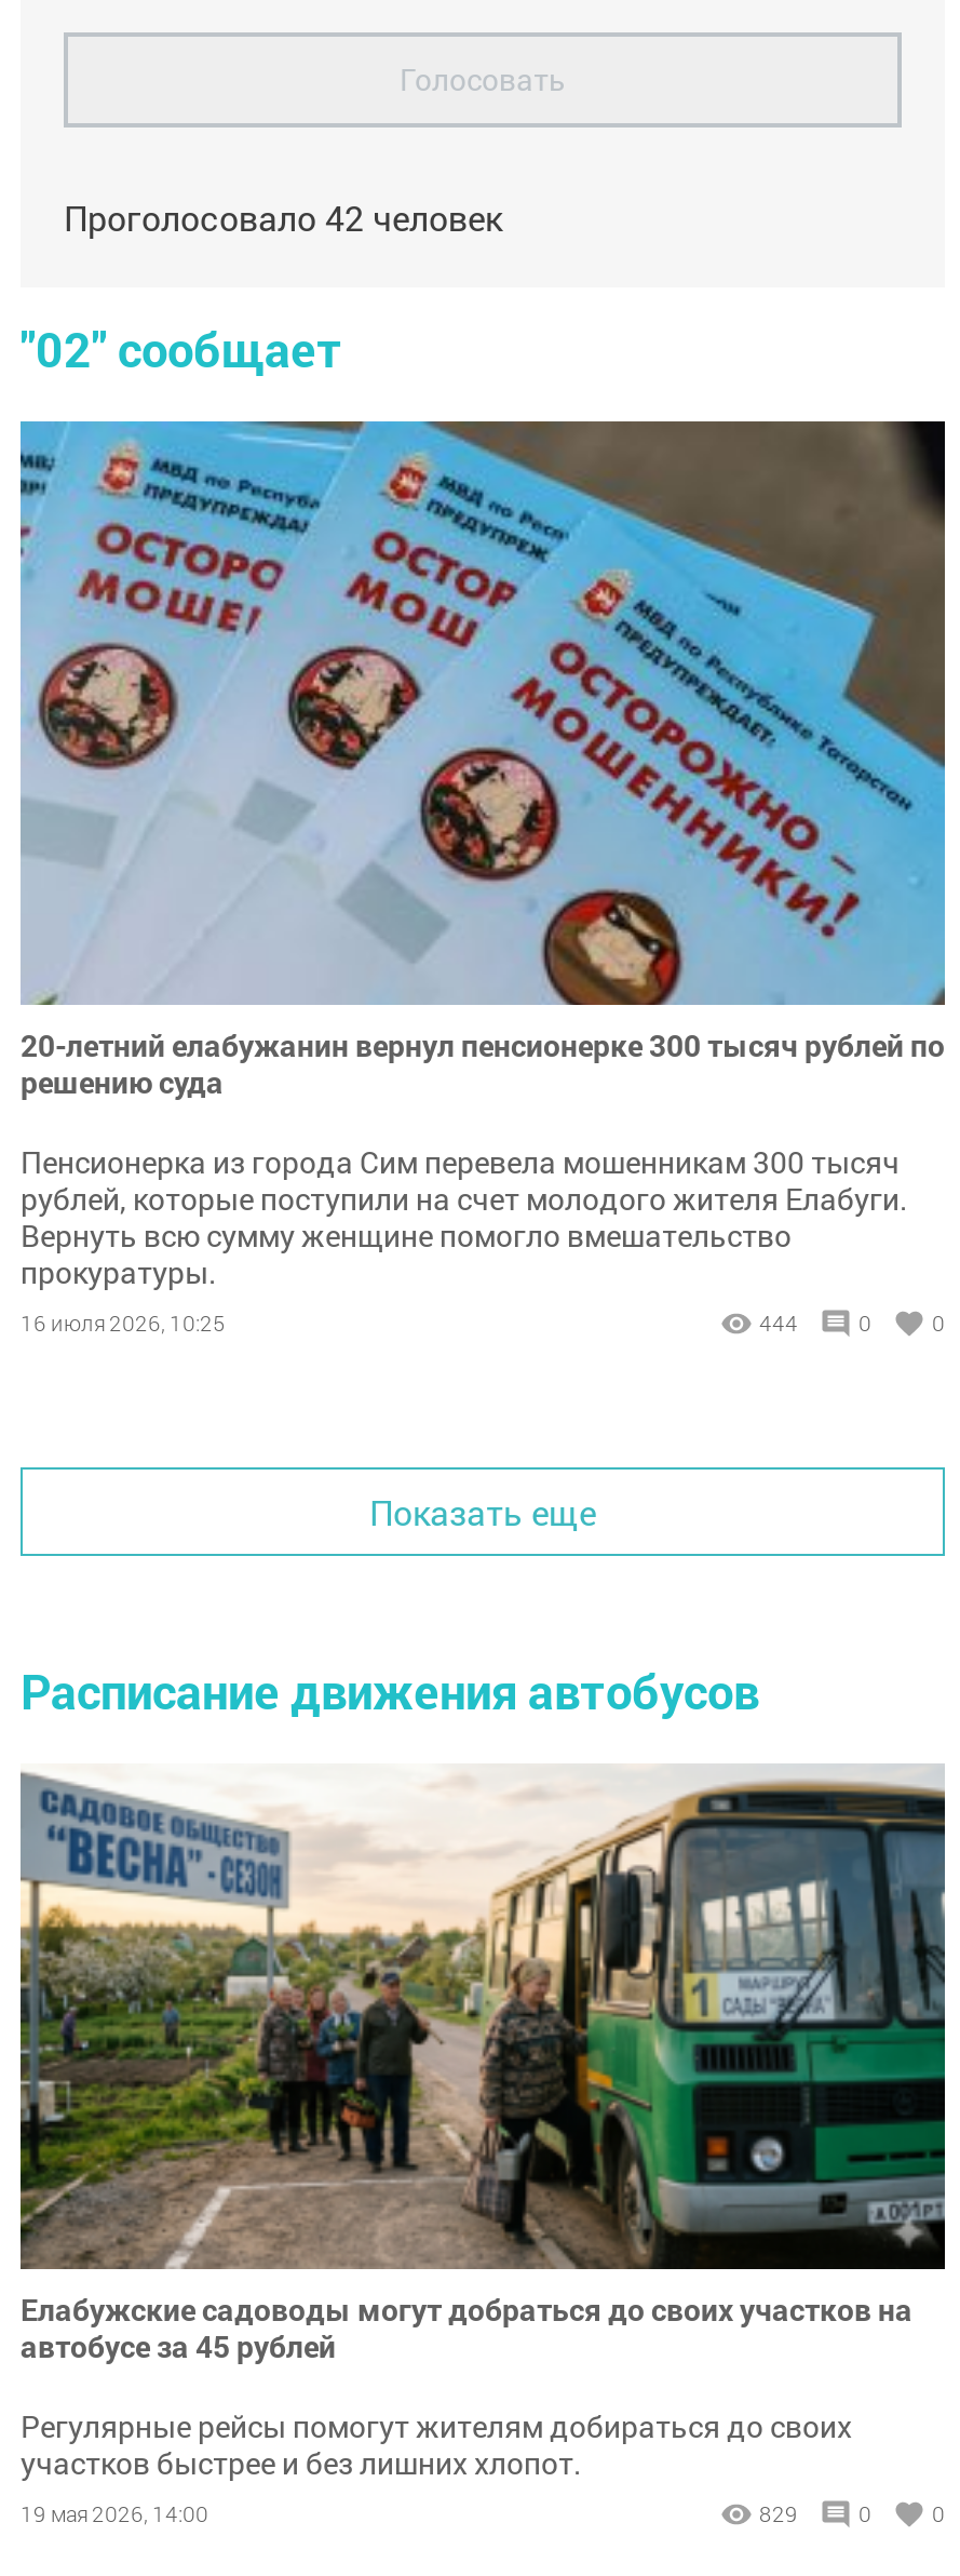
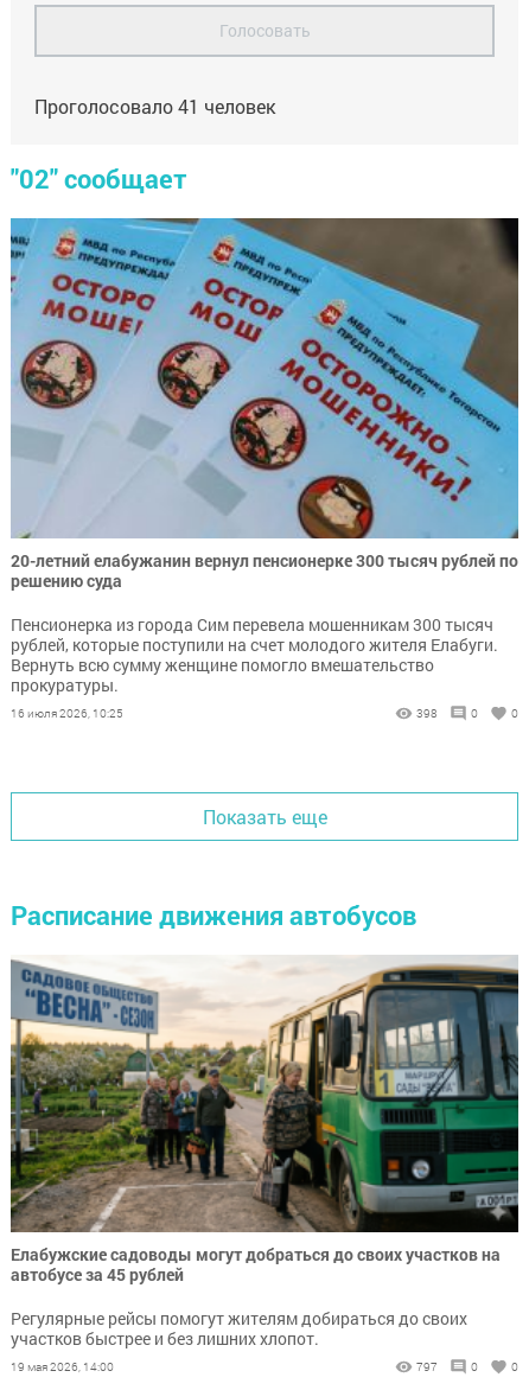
- Проголосовало 42 человек
+ Проголосовало 41 человек

- 444
+ 398

- 829
+ 797
